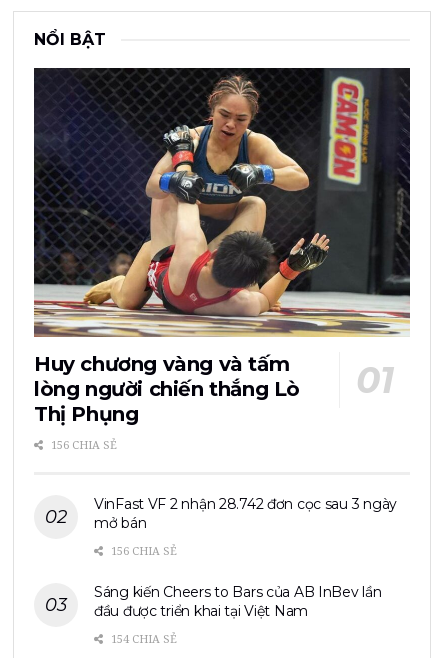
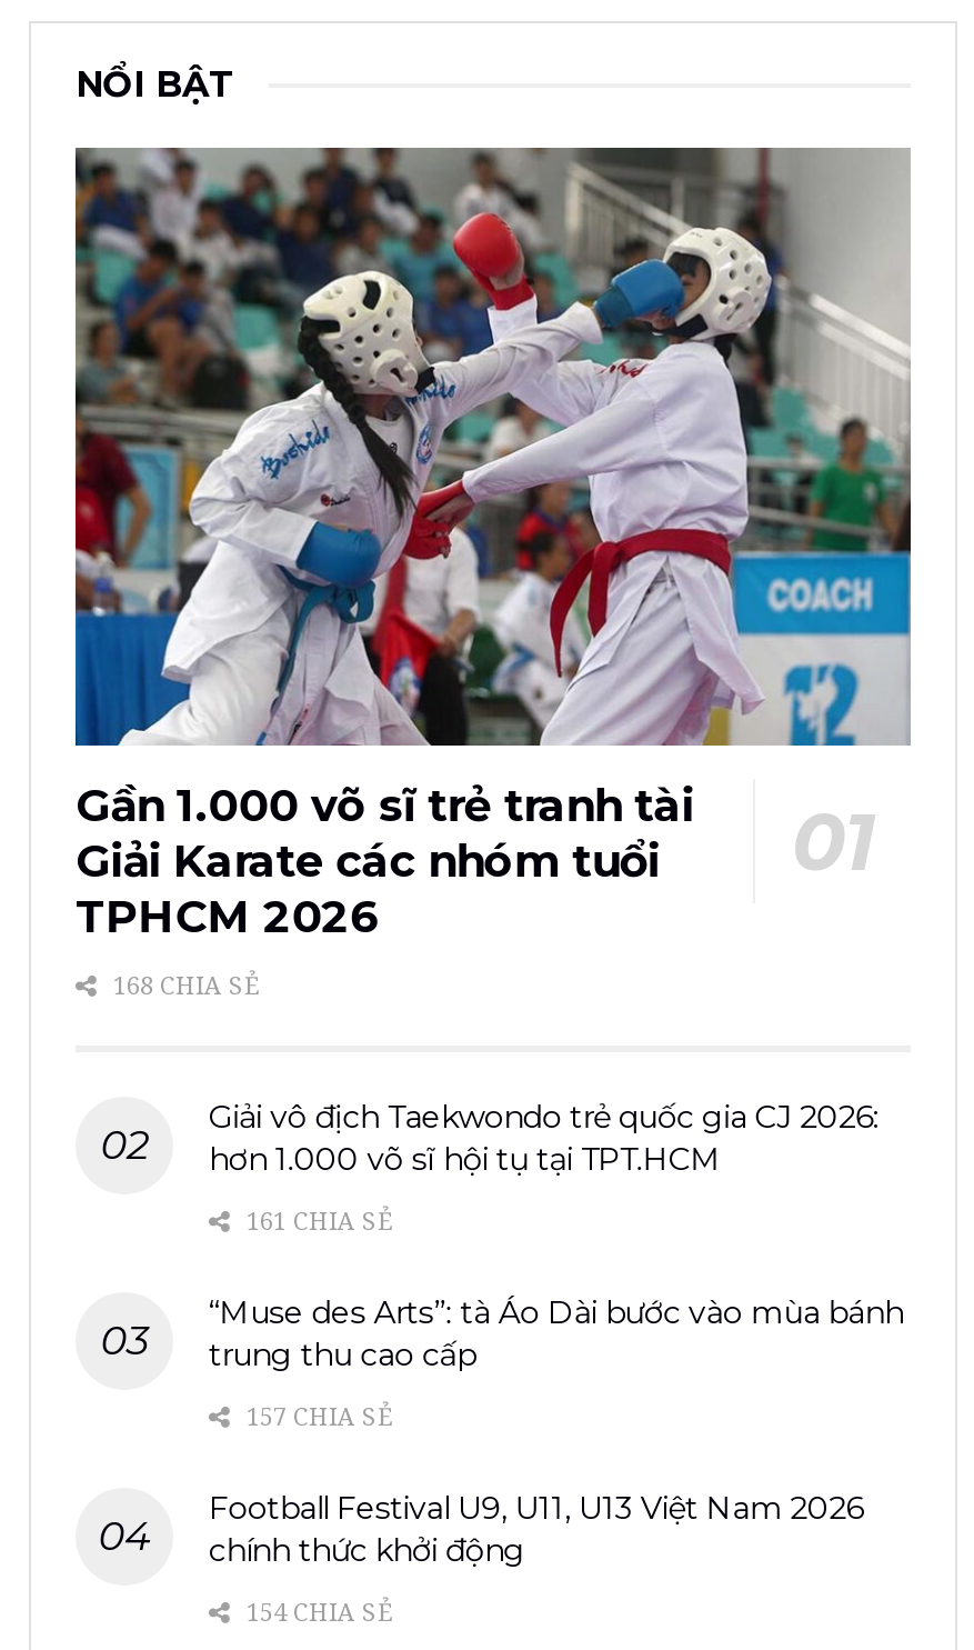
- [image]
- Huy chương vàng và tấm
- lòng người chiến thắng Lò
- Thị Phụng
- 156 CHIA SẺ
- VinFast VF 2 nhận 28.742 đơn cọc sau 3 ngày
- mở bán
- 156 CHIA SẺ
- Sáng kiến Cheers to Bars của AB InBev lần
- đầu được triển khai tại Việt Nam
+ [image]
+ Gần 1.000 võ sĩ trẻ tranh tài
+ Giải Karate các nhóm tuổi
+ TPHCM 2026
+ 168 CHIA SẺ
+ Giải vô địch Taekwondo trẻ quốc gia CJ 2026:
+ hơn 1.000 võ sĩ hội tụ tại TPT.HCM
+ 161 CHIA SẺ
+ “Muse des Arts”: tà Áo Dài bước vào mùa bánh
+ trung thu cao cấp
+ 157 CHIA SẺ
+ Football Festival U9, U11, U13 Việt Nam 2026
+ chính thức khởi động
